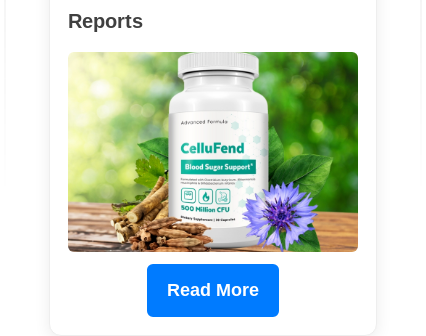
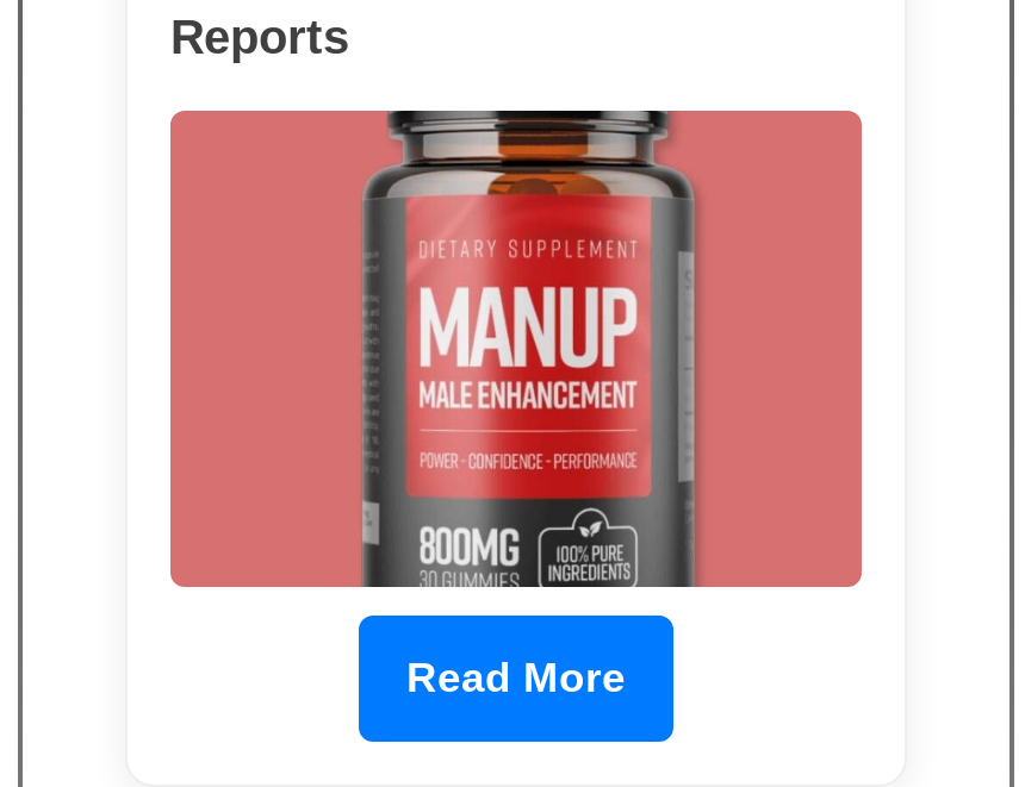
- [image]
+ [image]
